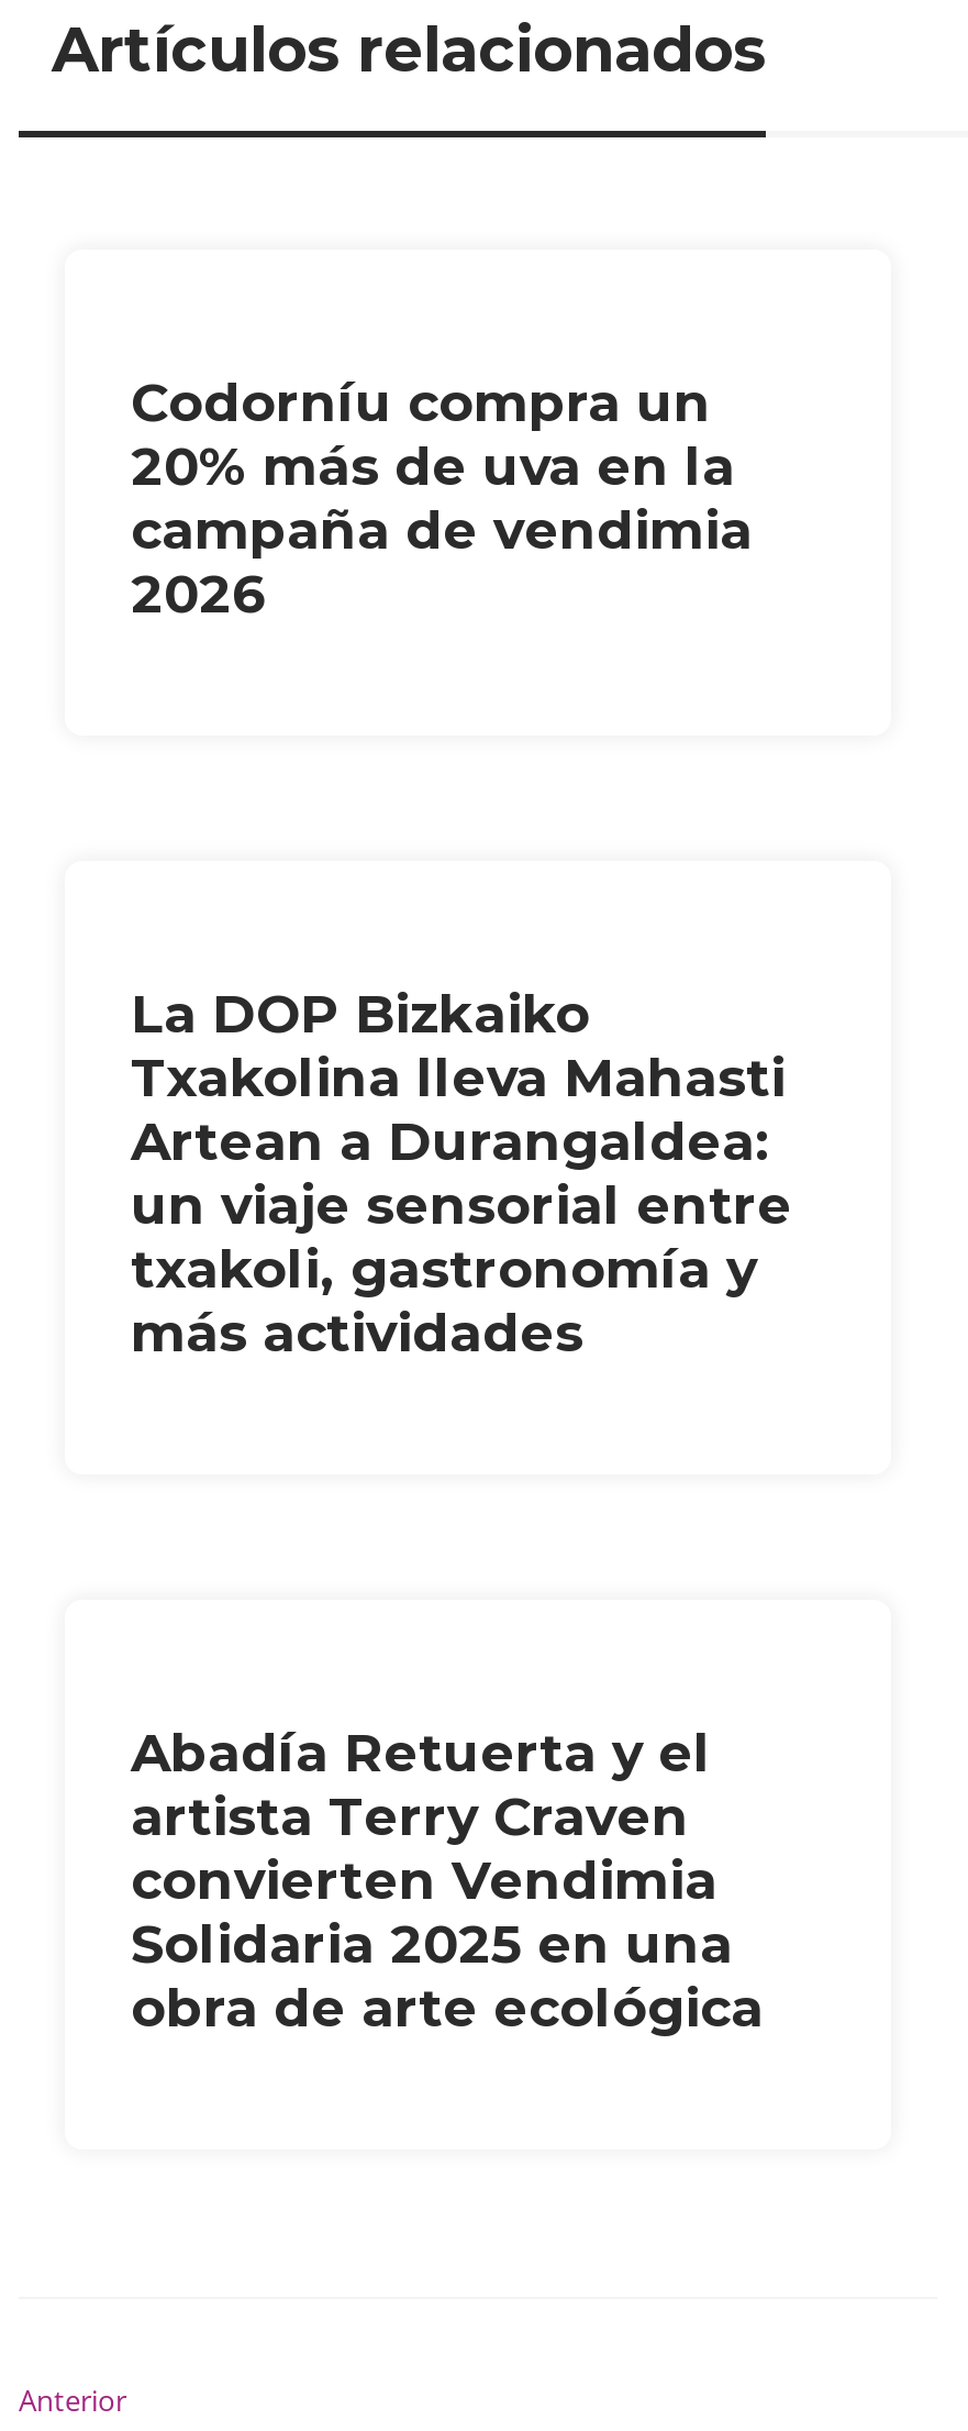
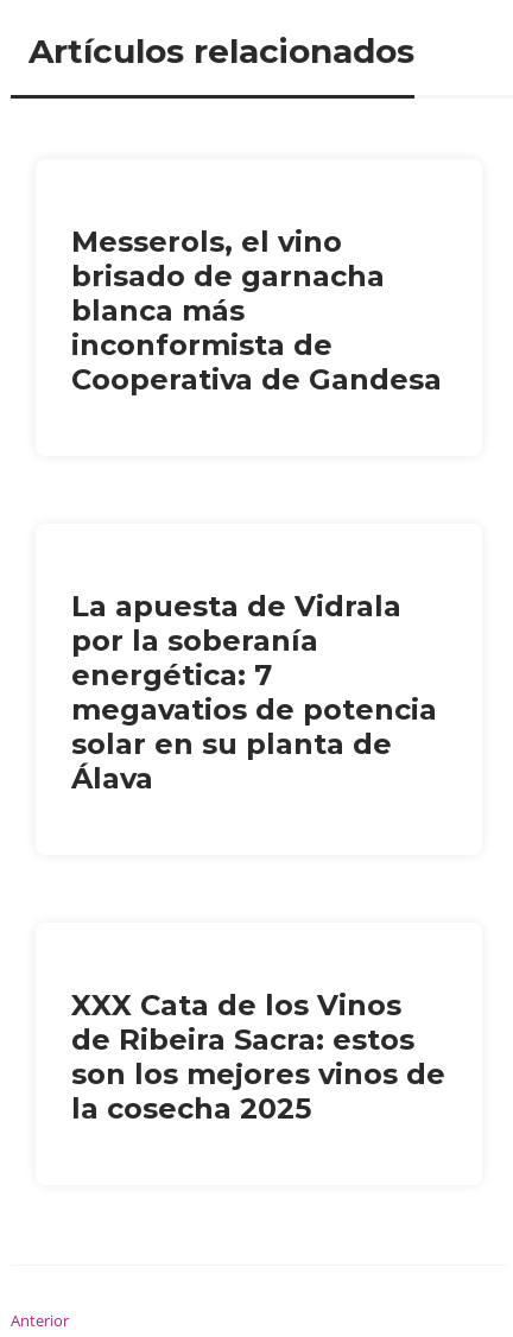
- Codorníu compra un
- 20% más de uva en la
- campaña de vendimia
- 2026
+ Messerols, el vino
+ brisado de garnacha
+ blanca más
+ inconformista de
+ Cooperativa de Gandesa

- La DOP Bizkaiko
- Txakolina lleva Mahasti
- Artean a Durangaldea:
- un viaje sensorial entre
- txakoli, gastronomía y
- más actividades
+ La apuesta de Vidrala
+ por la soberanía
+ energética: 7
+ megavatios de potencia
+ solar en su planta de
+ Álava

- Abadía Retuerta y el
- artista Terry Craven
- convierten Vendimia
- Solidaria 2025 en una
- obra de arte ecológica
+ XXX Cata de los Vinos
+ de Ribeira Sacra: estos
+ son los mejores vinos de
+ la cosecha 2025
